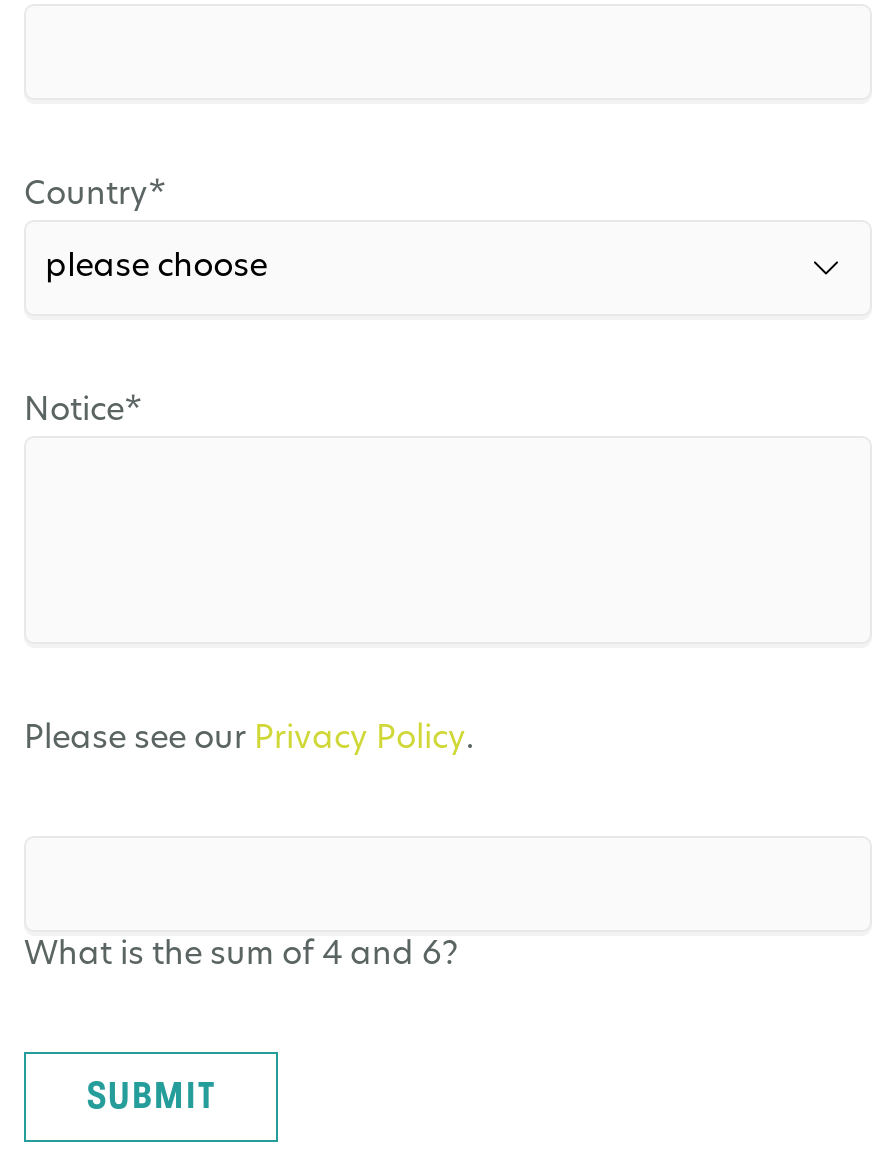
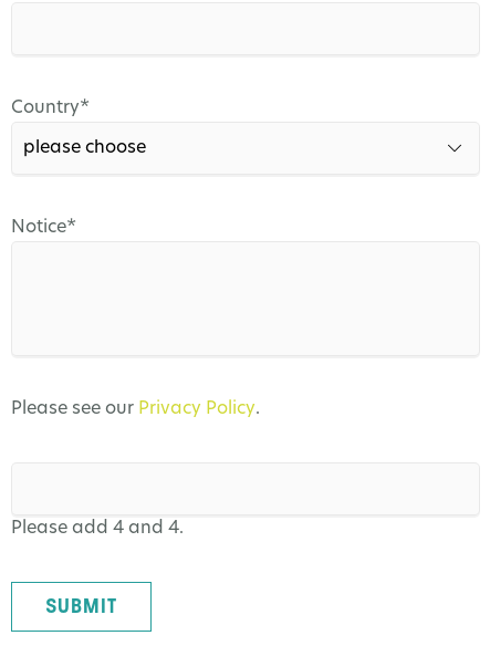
- What is the sum of 4 and 6?
+ Please add 4 and 4.
